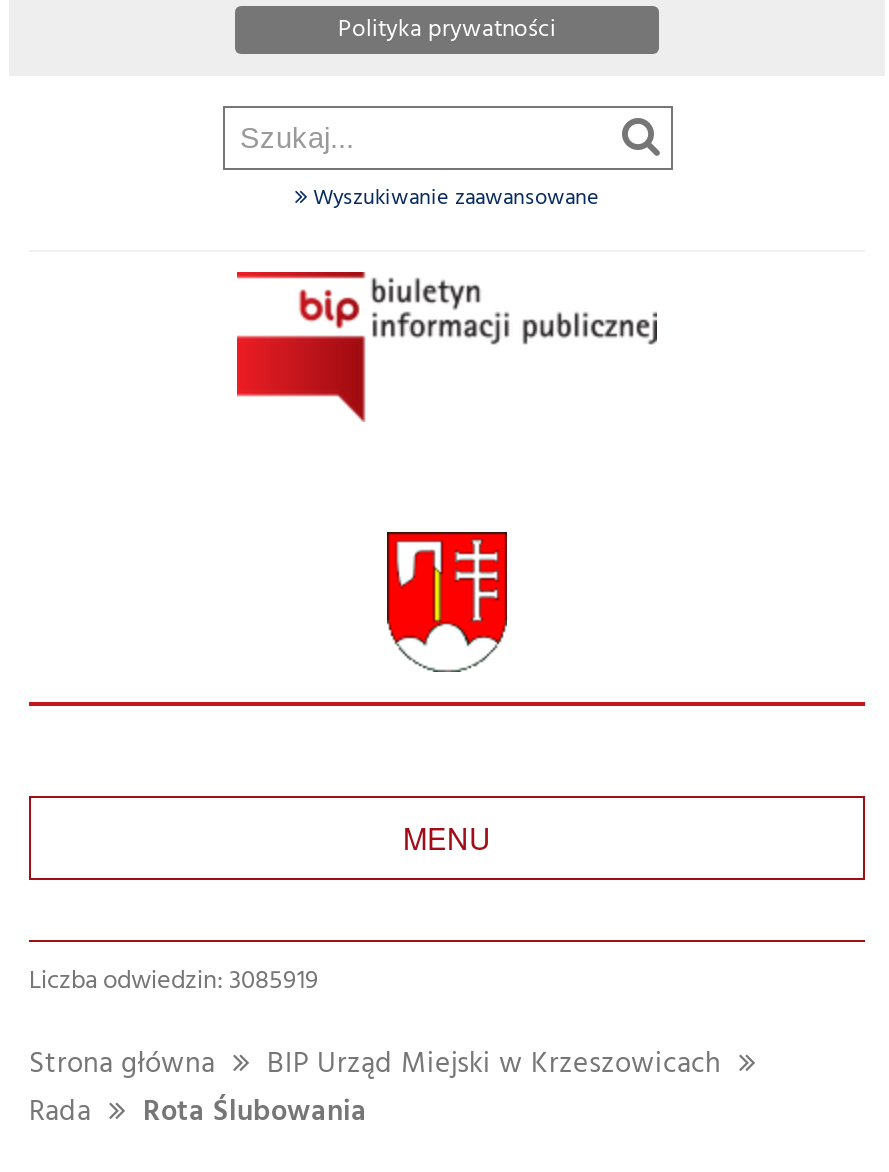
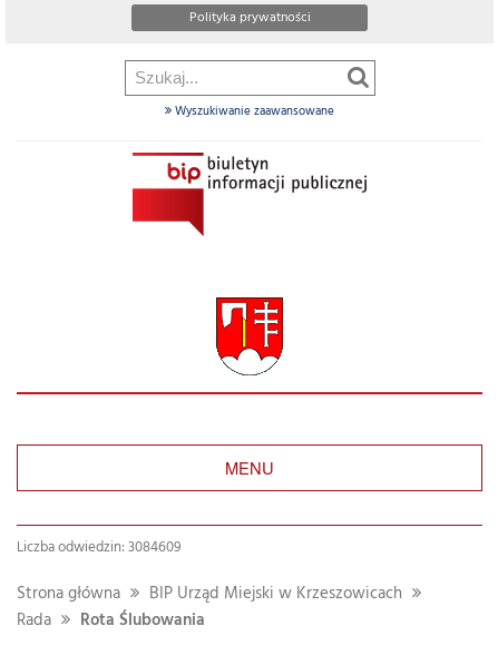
- Liczba odwiedzin: 3085919
+ Liczba odwiedzin: 3084609
